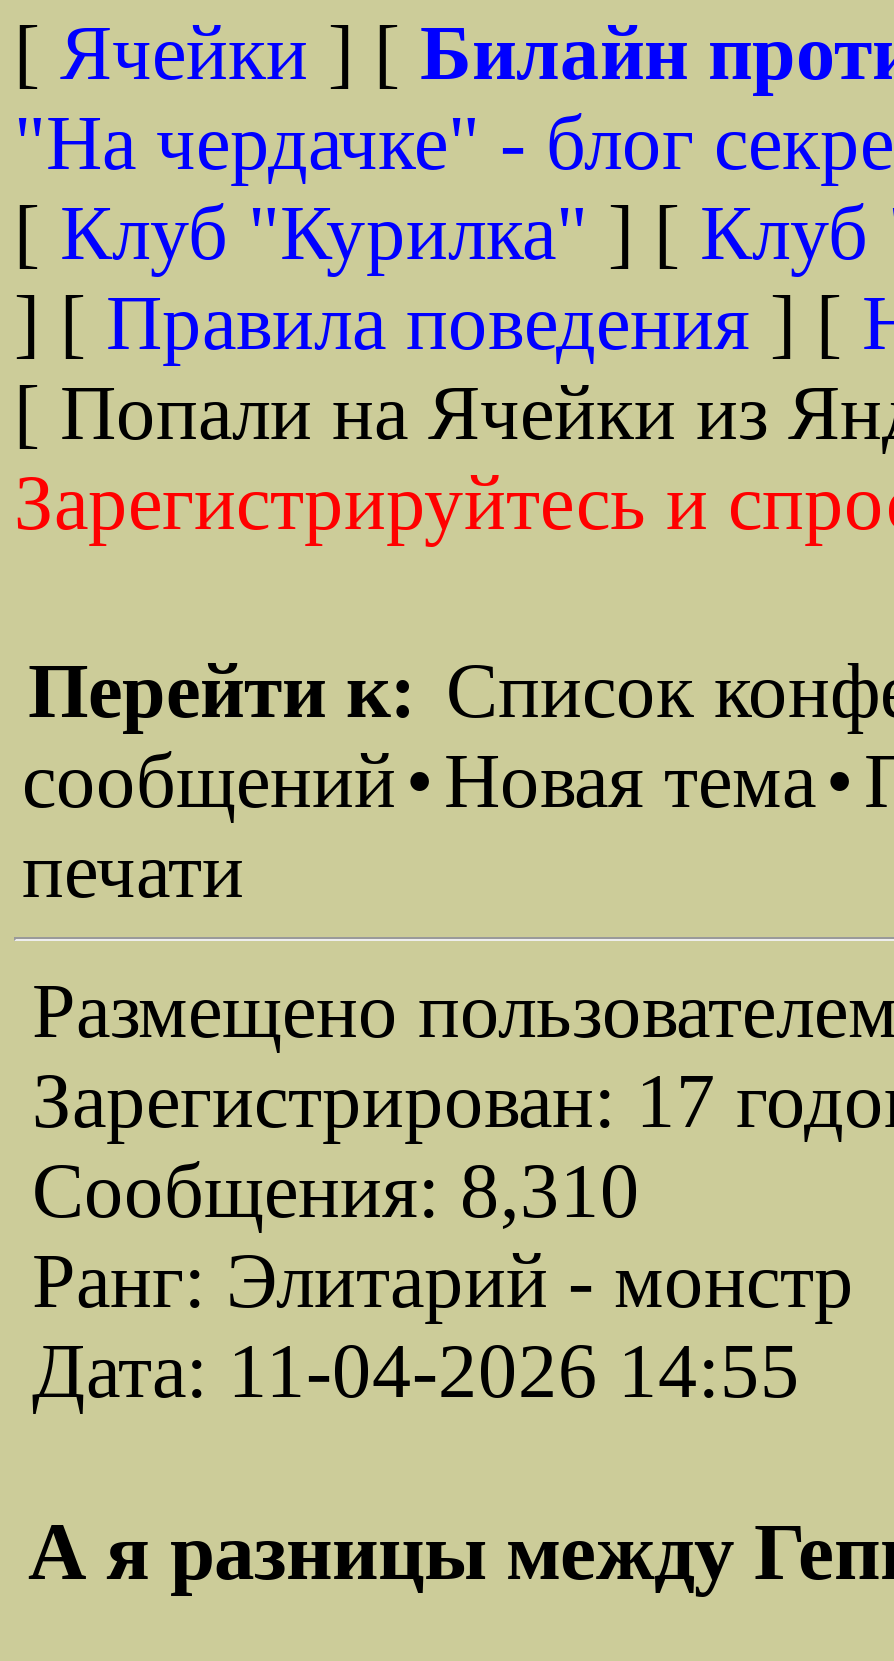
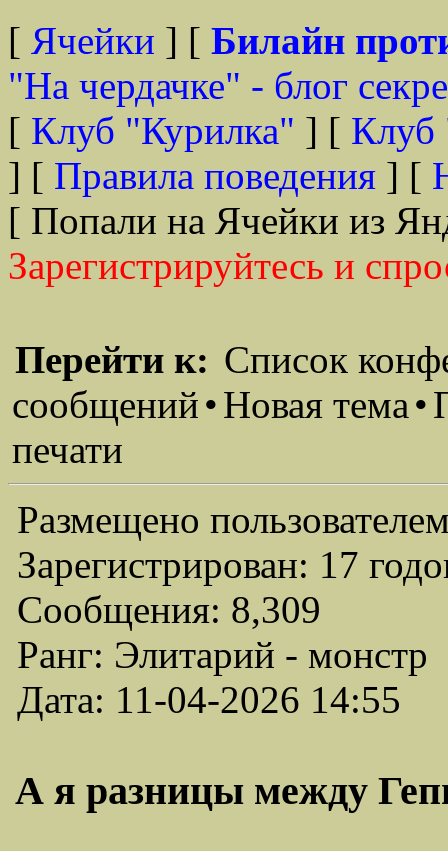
- Сообщения: 8,310
+ Сообщения: 8,309
